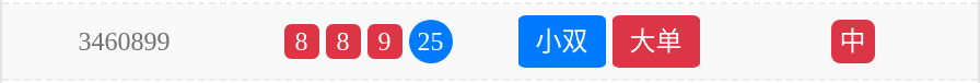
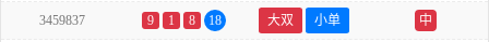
- 3460899
- 8
- 8
+ 3459837

- 25
- 小双
- 大单
+ 1
+ 8
+ 18
+ 大双
+ 小单
